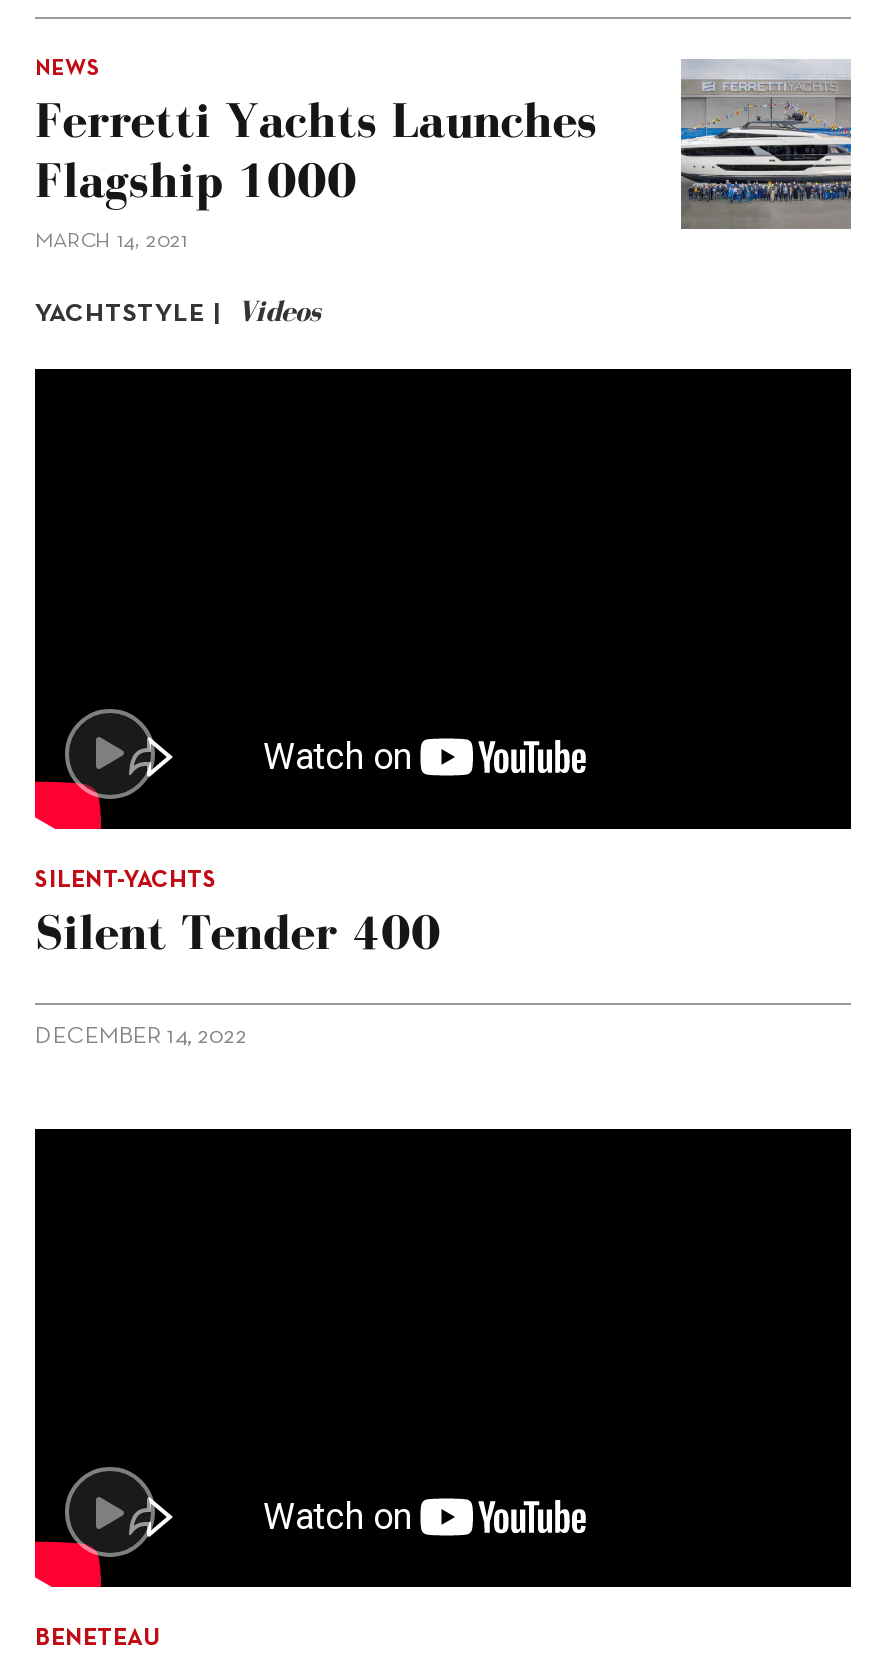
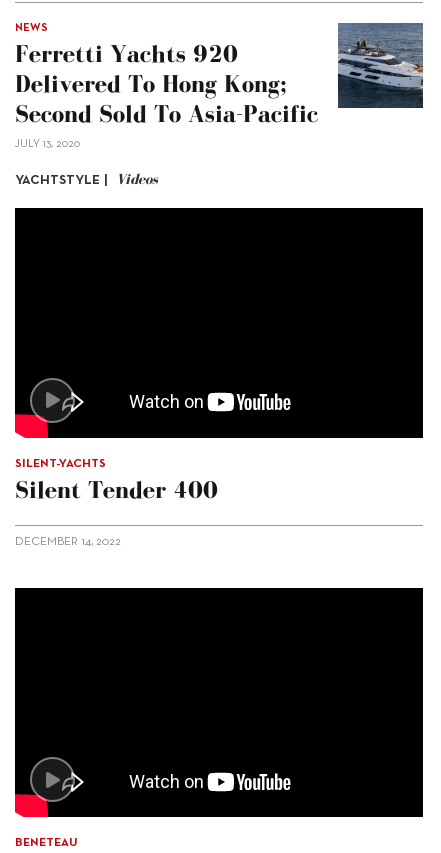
- [image]
+ [image]

- Ferretti Yachts Launches
- Flagship 1000
- MARCH 14, 2021
+ Ferretti Yachts 920
+ Delivered To Hong Kong;
+ Second Sold To Asia-Pacific
+ JULY 13, 2020
